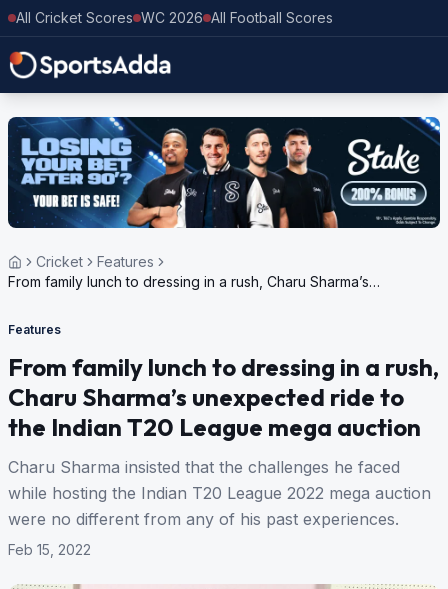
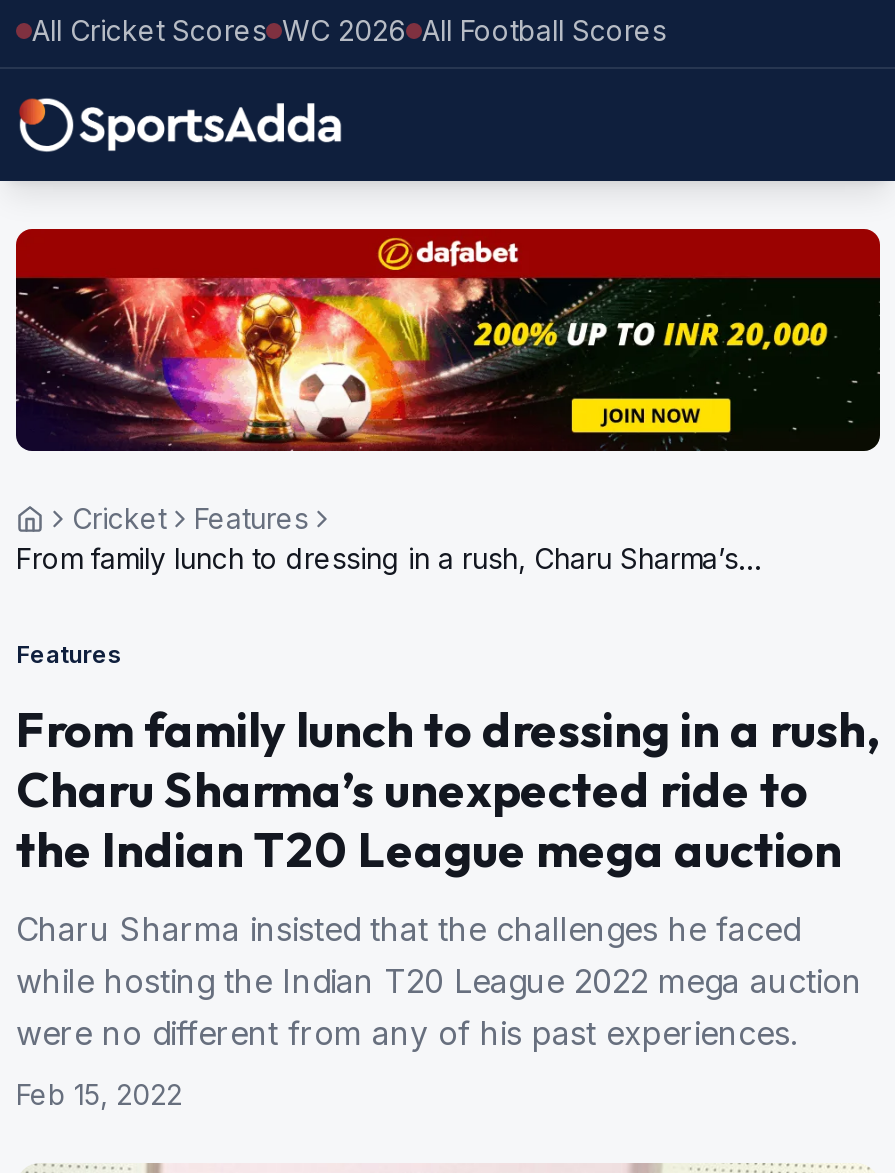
- [image]
+ [image]
